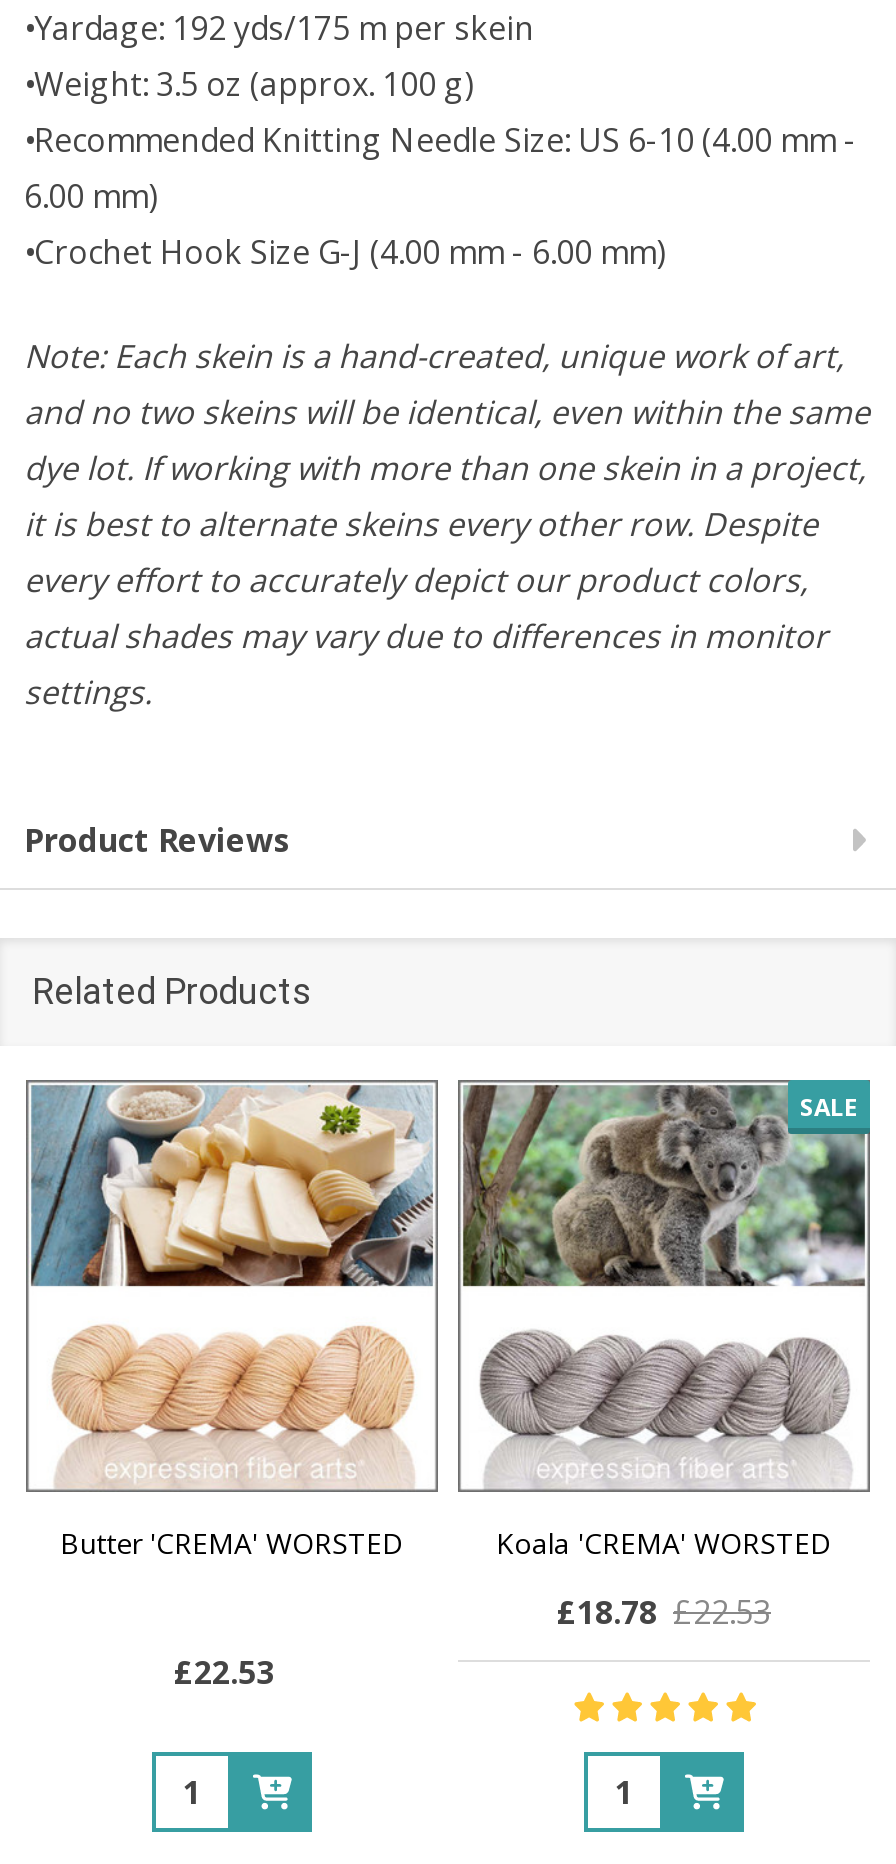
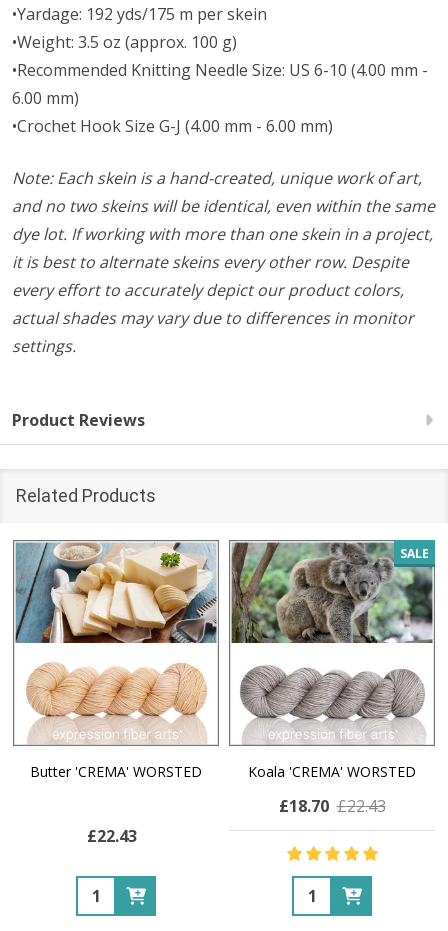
- £18.78 £22.53
+ £18.70 £22.43

- £22.53
+ £22.43
